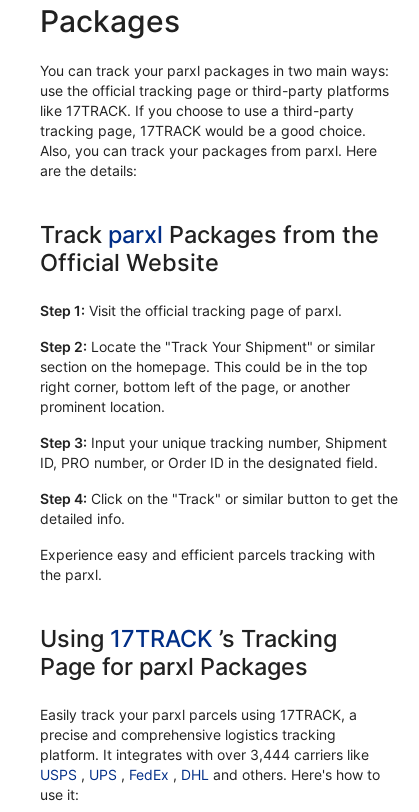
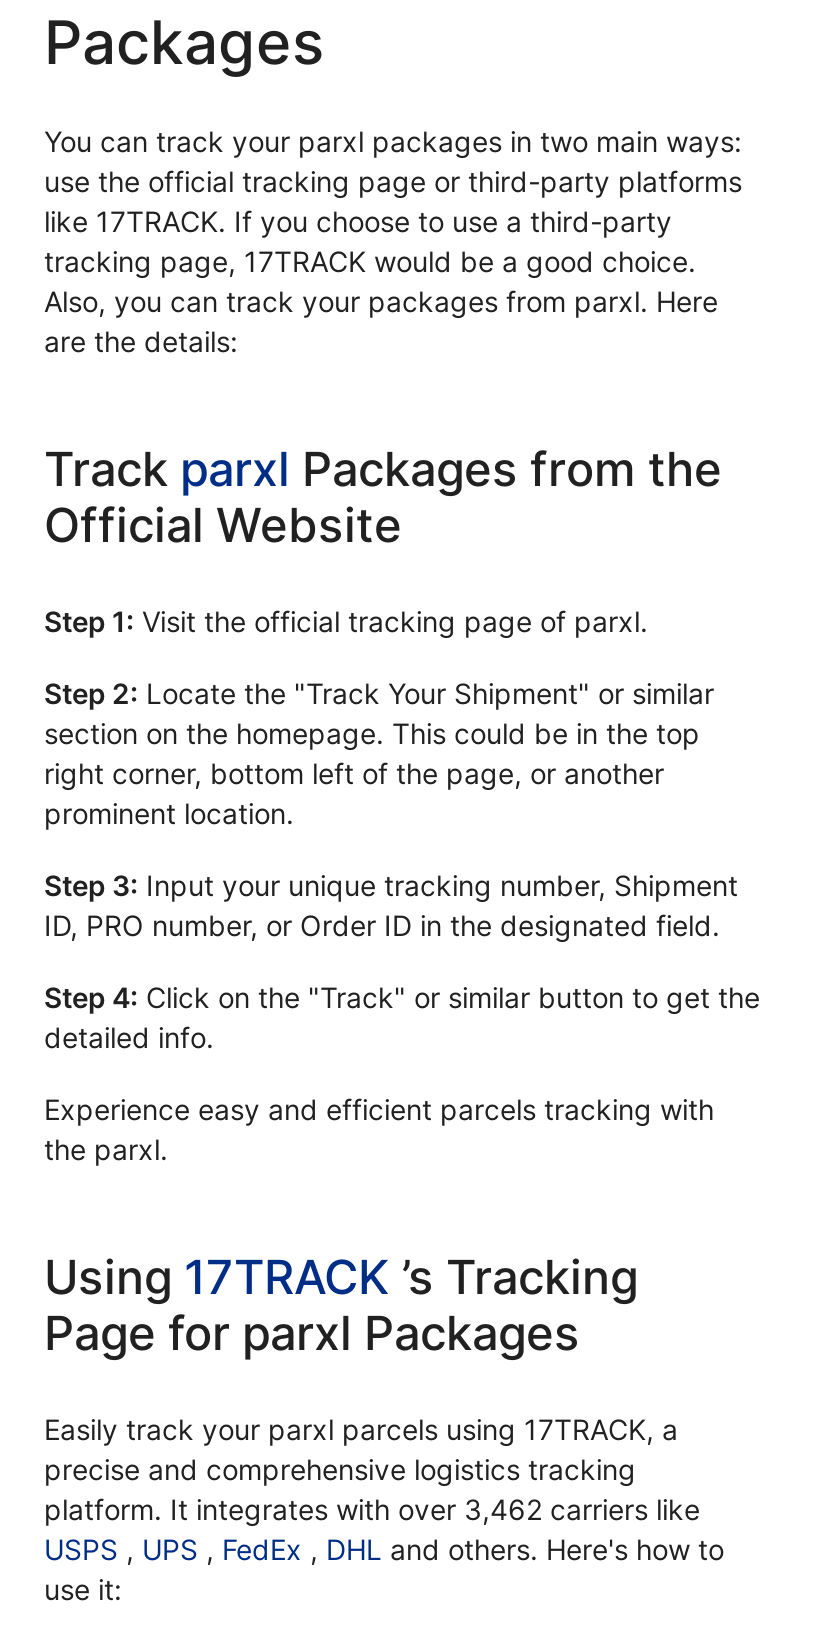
- platform. It integrates with over 3,444 carriers like
+ platform. It integrates with over 3,462 carriers like
